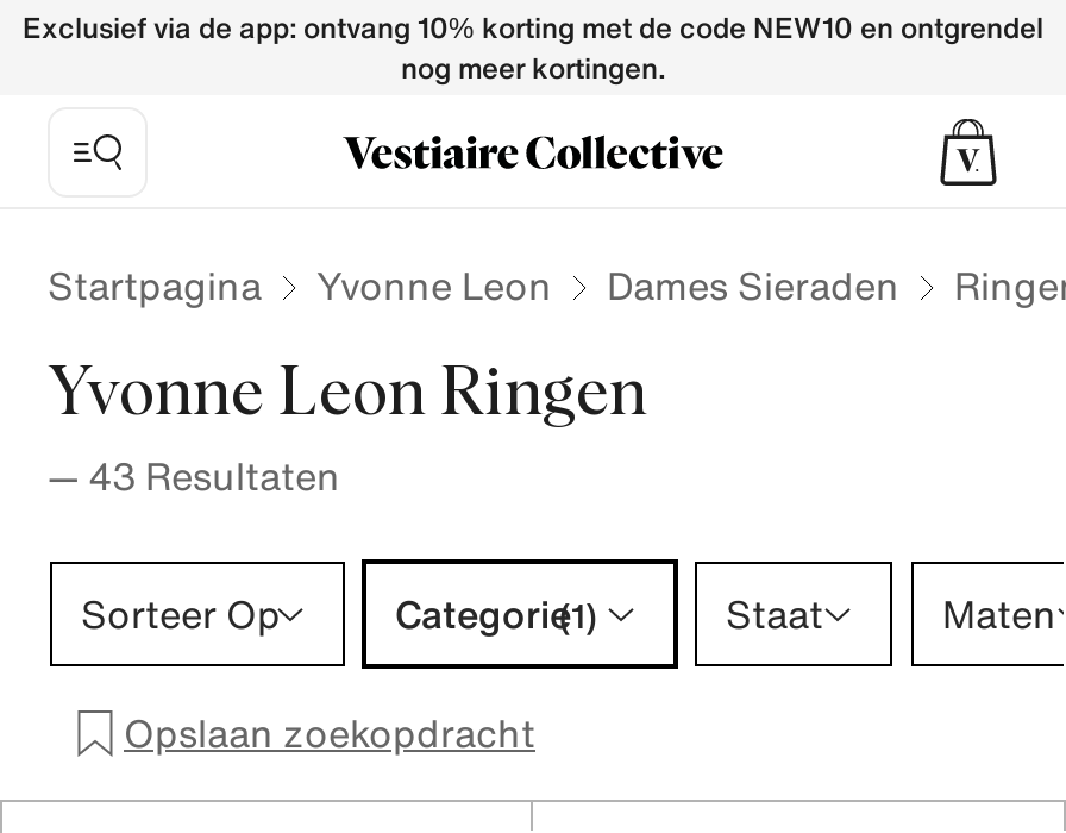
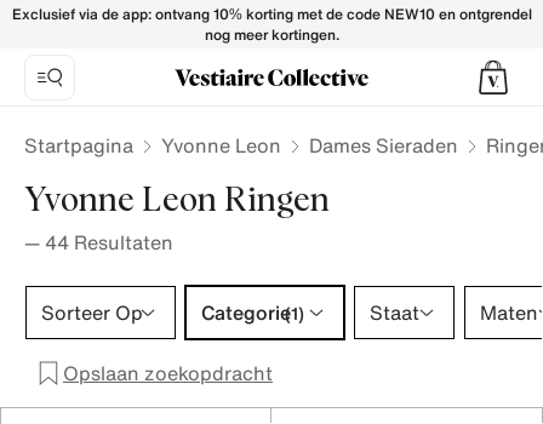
- — 43 Resultaten
+ — 44 Resultaten
